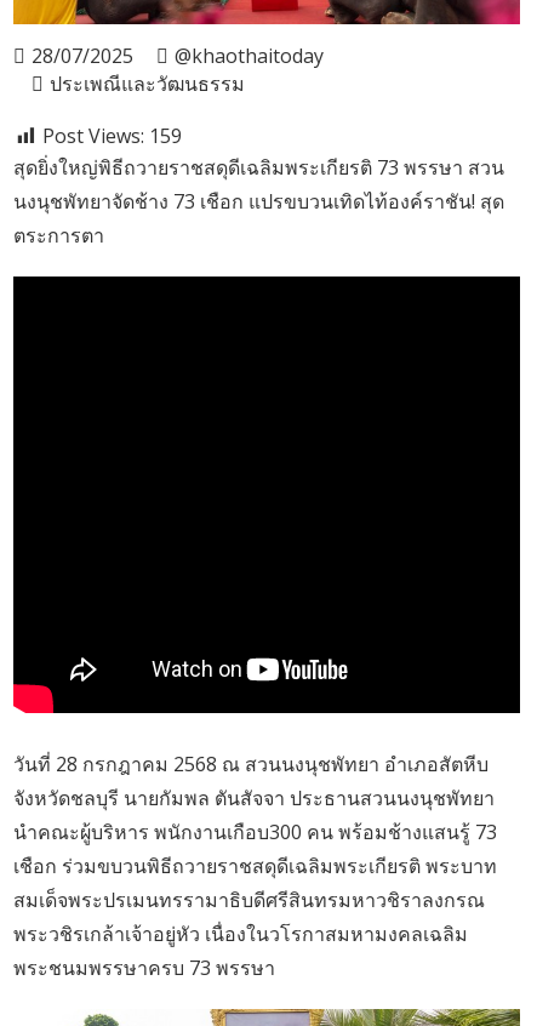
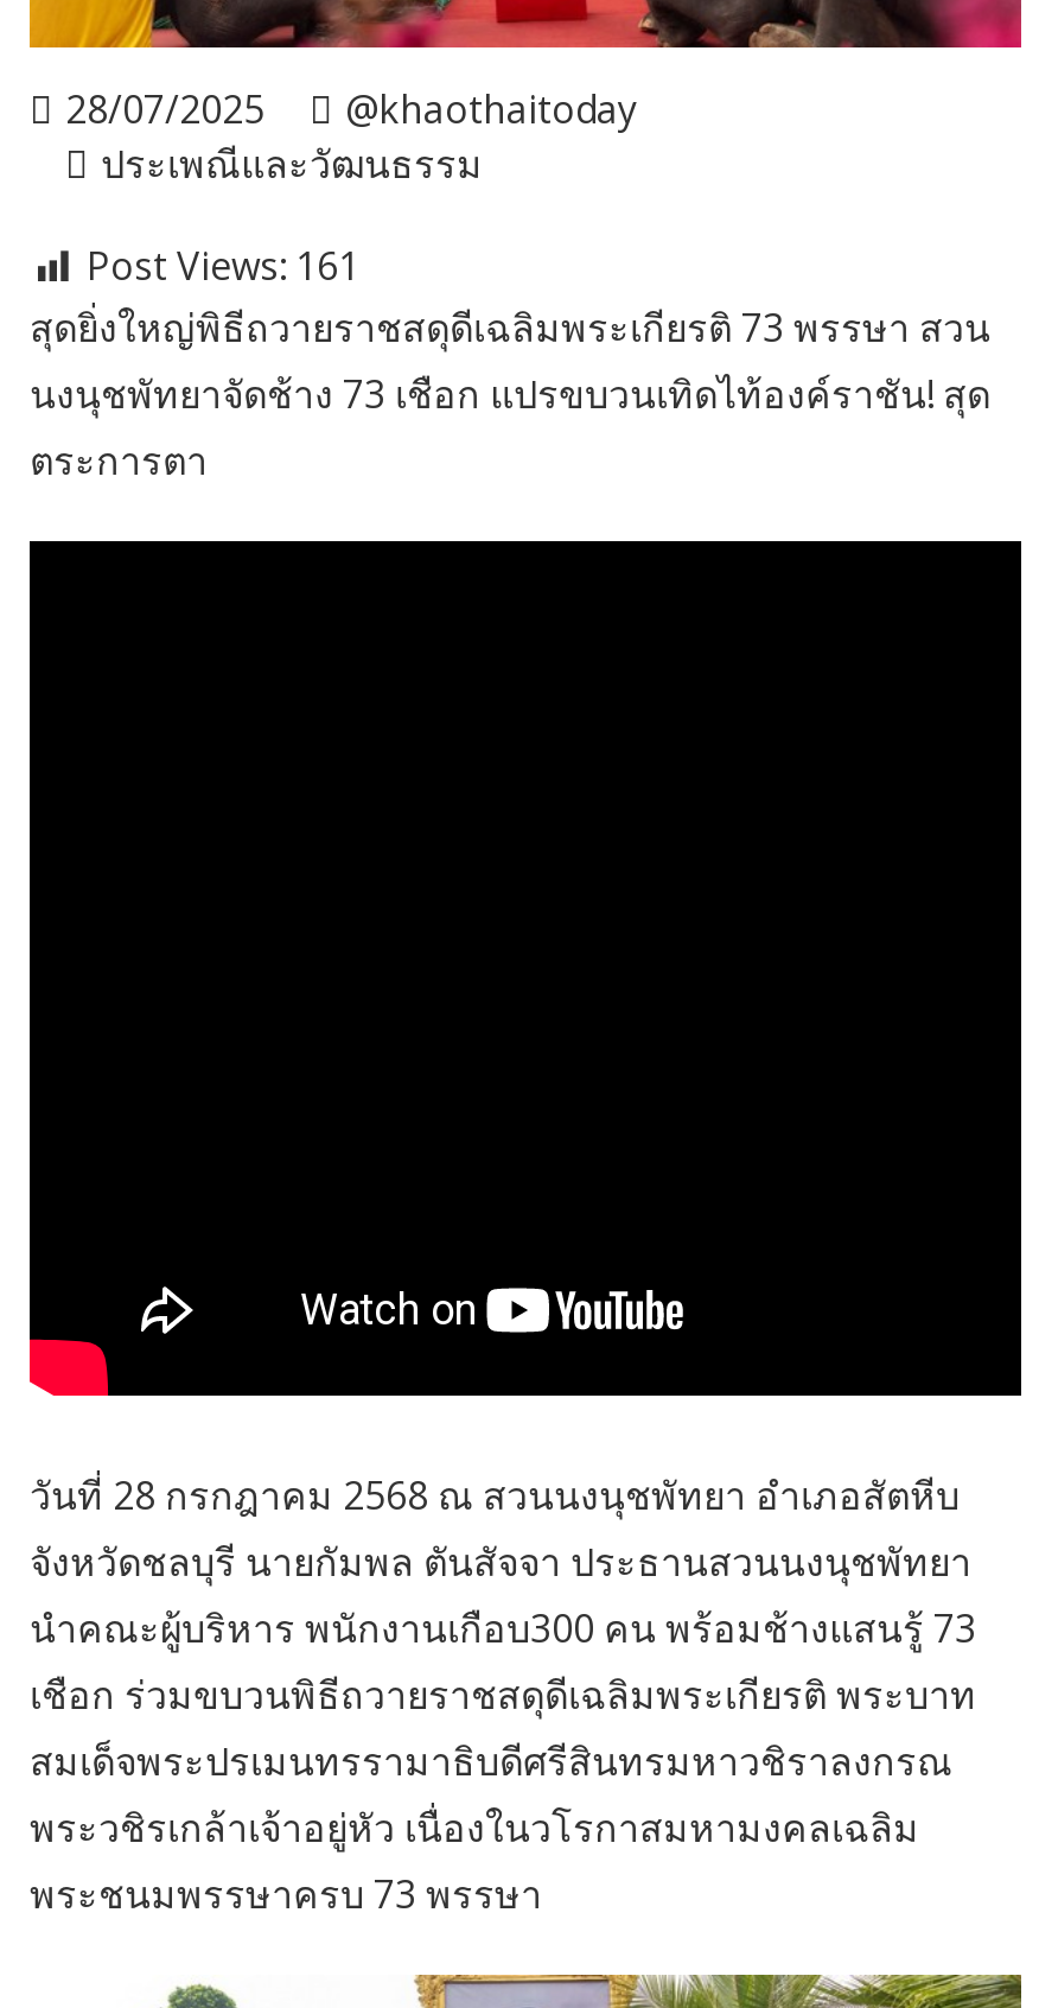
- Post Views: 159
+ Post Views: 161
